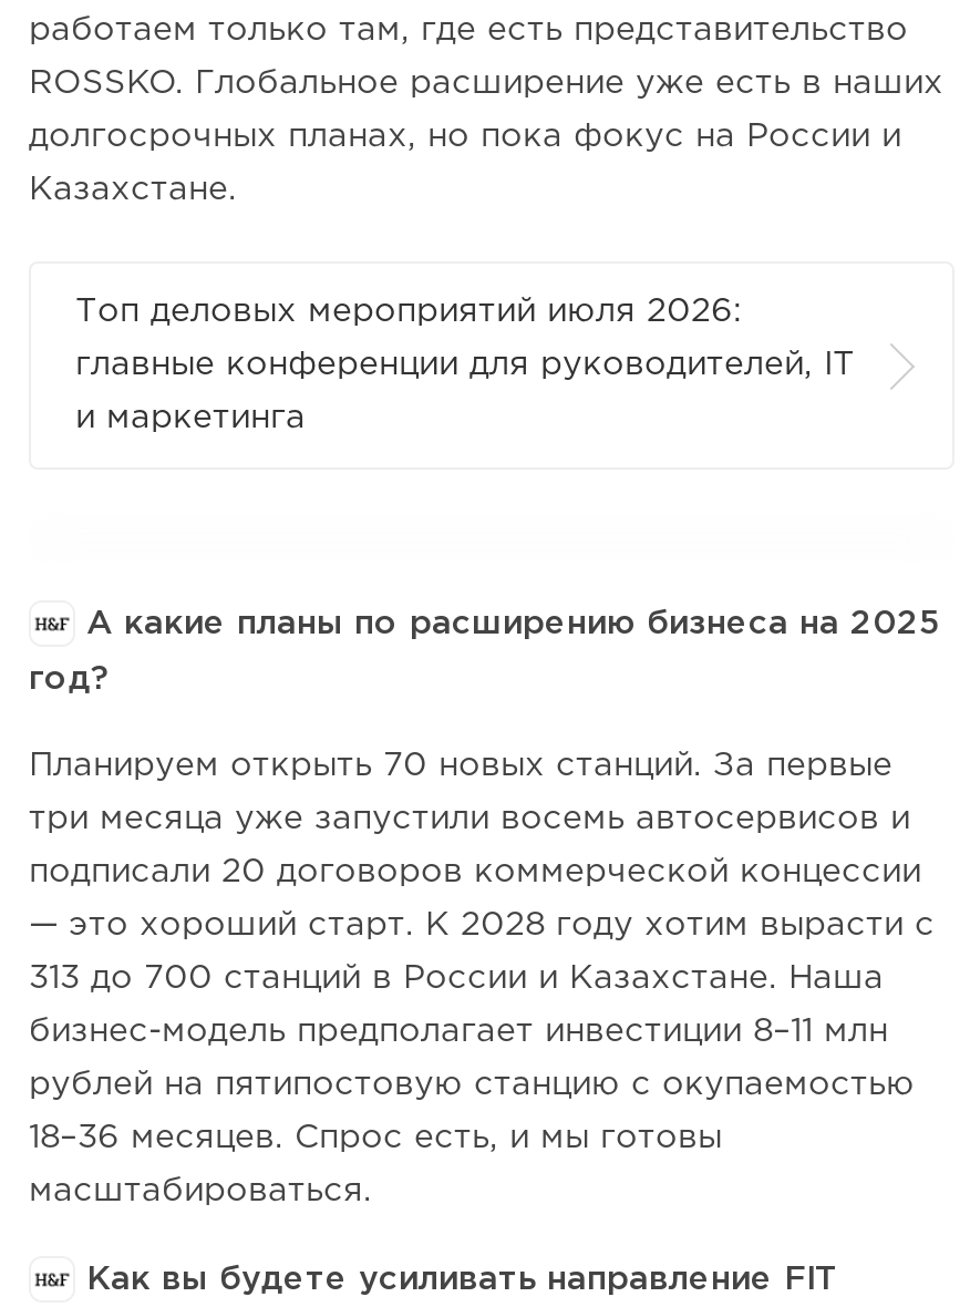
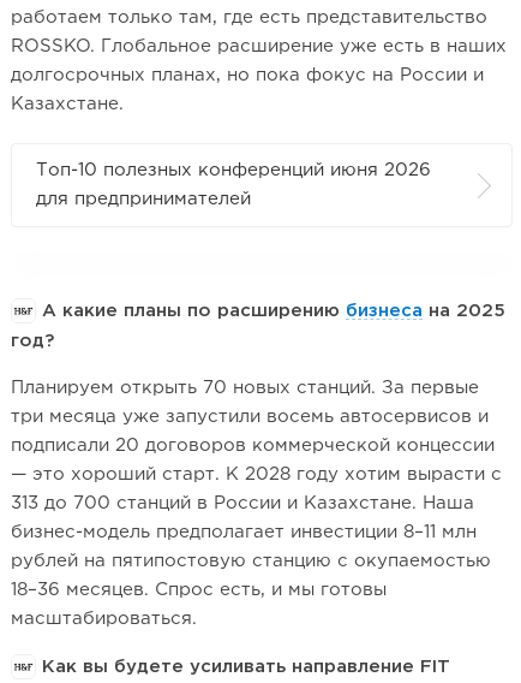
- Топ деловых мероприятий июля 2026:
- главные конференции для руководителей, IT
- и маркетинга
+ Топ-10 полезных конференций июня 2026
+ для предпринимателей
